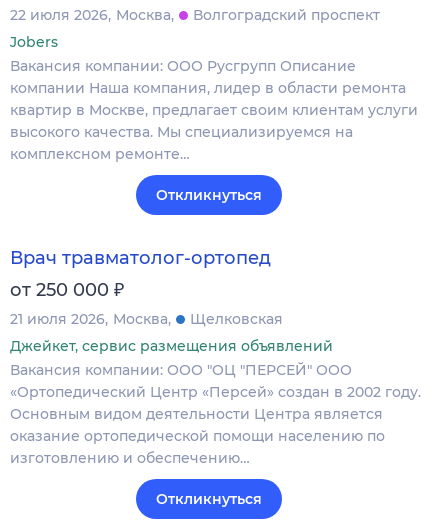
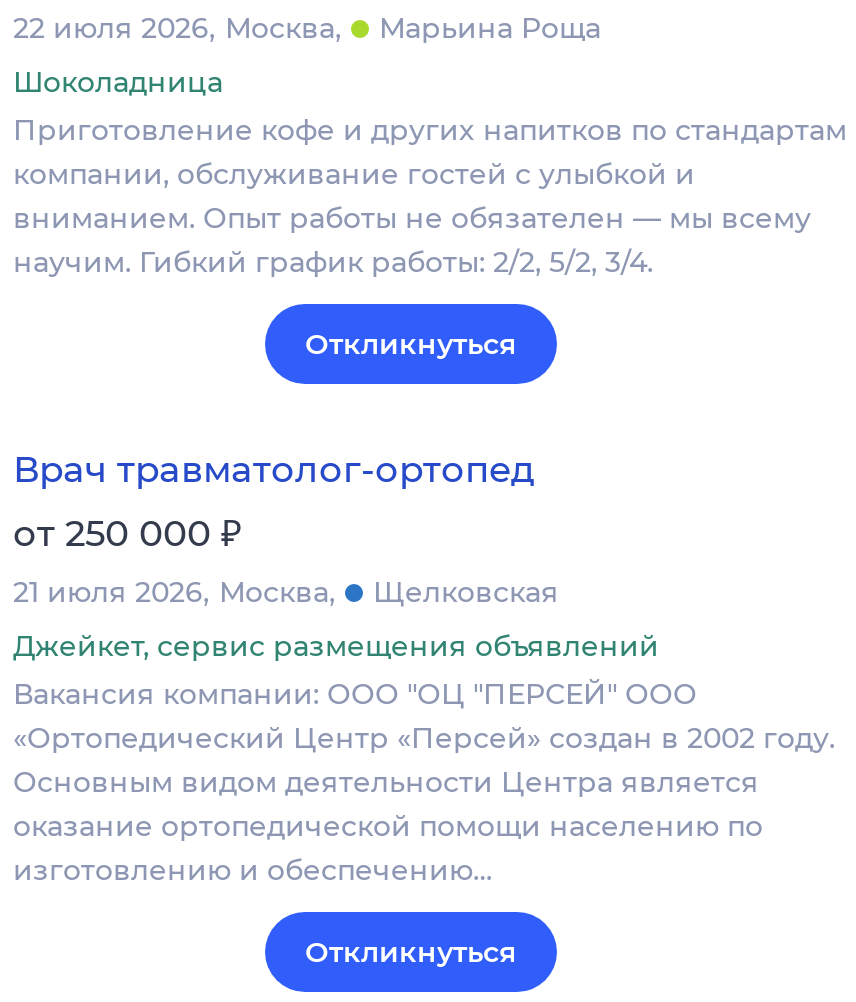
- Волгоградский проспект
+ Марьина Роща

- Jobers
- Вакансия компании: ООО Русгрупп Описание
- компании Наша компания, лидер в области ремонта
- квартир в Москве, предлагает своим клиентам услуги
- высокого качества. Мы специализируемся на
- комплексном ремонте…
+ Шоколадница
+ Приготовление кофе и других напитков по стандартам
+ компании, обслуживание гостей с улыбкой и
+ вниманием. Опыт работы не обязателен — мы всему
+ научим. Гибкий график работы: 2/2, 5/2, 3/4.
